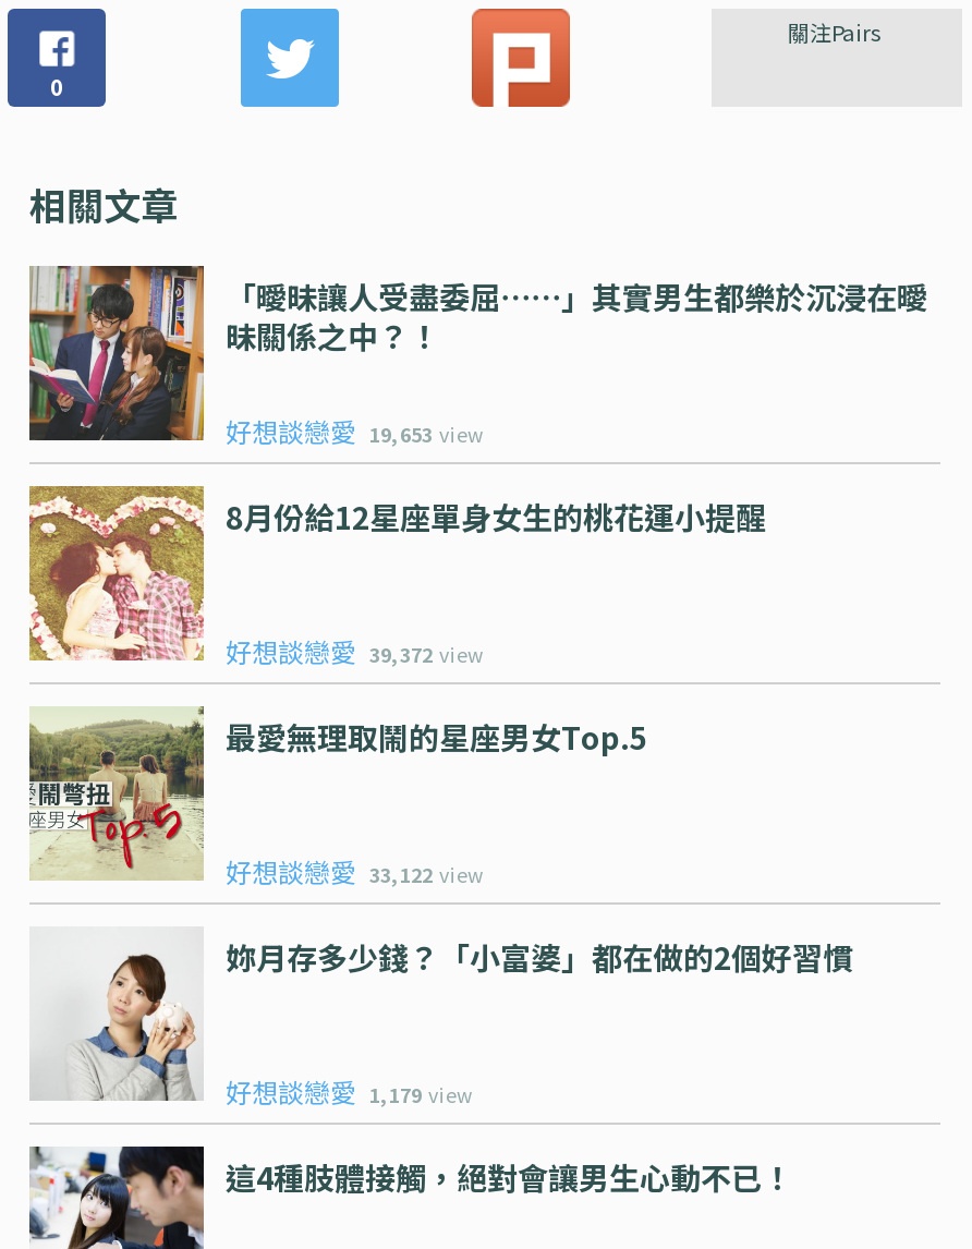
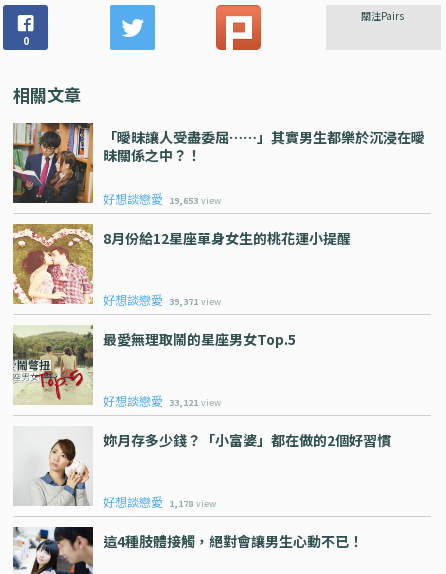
- 好想談戀愛 39,372 view
+ 好想談戀愛 39,371 view

- 好想談戀愛 33,122 view
+ 好想談戀愛 33,121 view

- 好想談戀愛 1,179 view
+ 好想談戀愛 1,178 view
